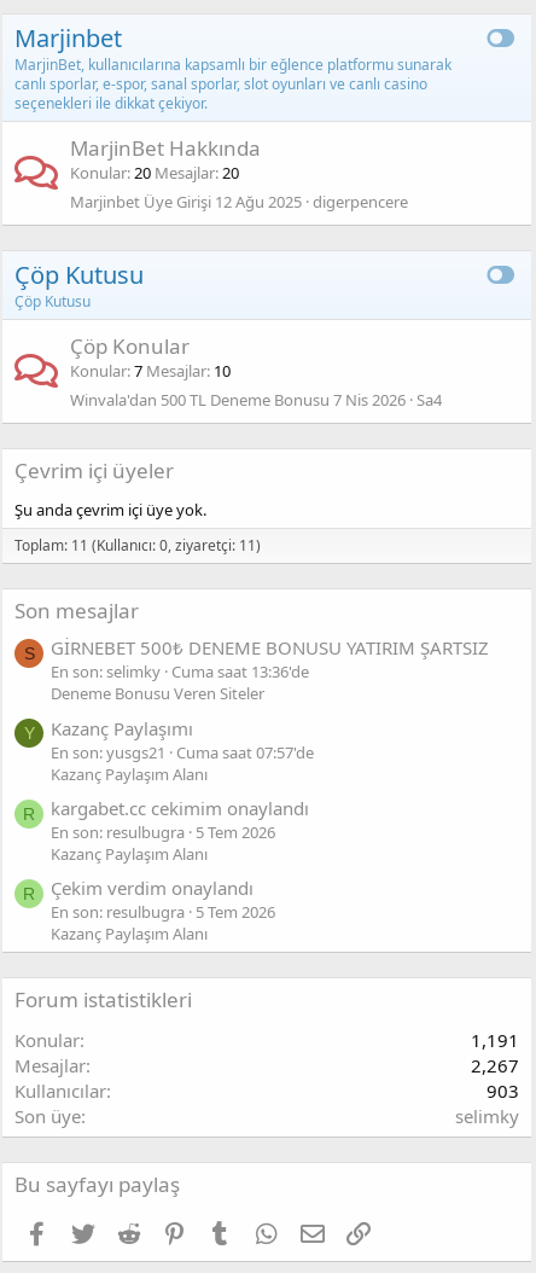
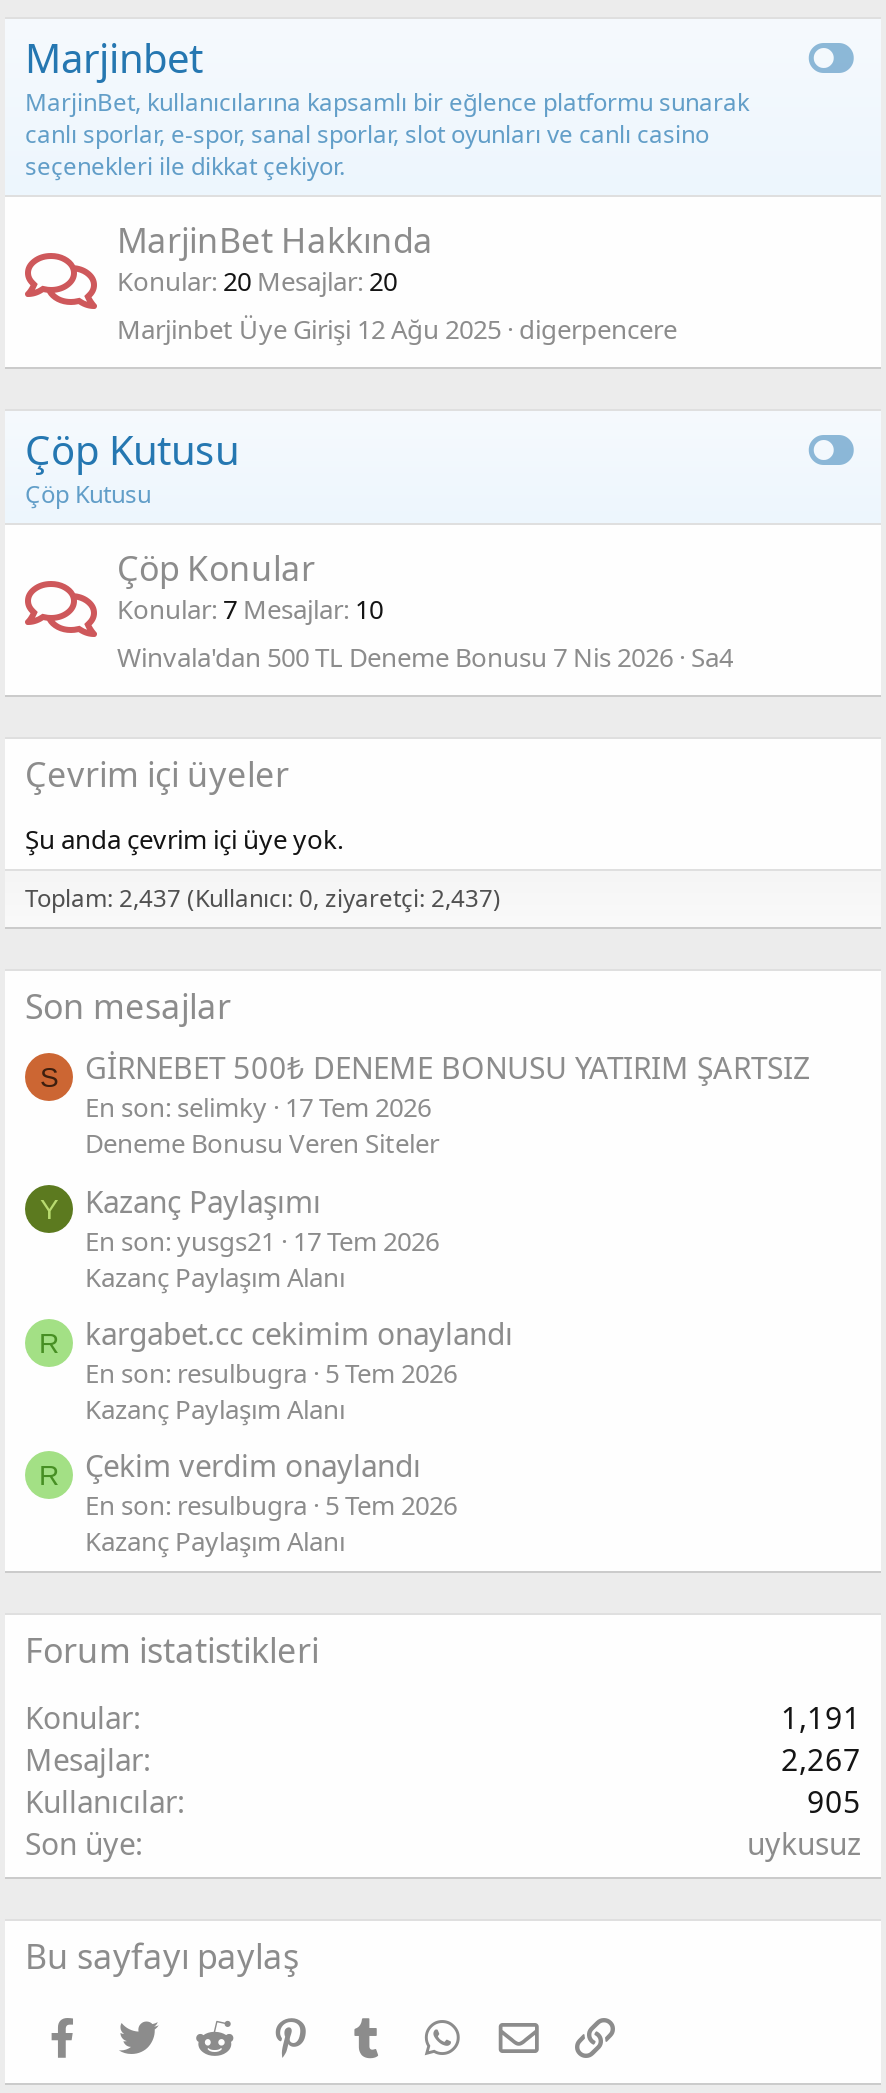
- Toplam: 11 (Kullanıcı: 0, ziyaretçi: 11)
+ Toplam: 2,437 (Kullanıcı: 0, ziyaretçi: 2,437)

- En son: selimky Cuma saat 13:36'de
+ En son: selimky 17 Tem 2026

- En son: yusgs21 Cuma saat 07:57'de
+ En son: yusgs21 17 Tem 2026

- 903
+ 905

- selimky
+ uykusuz
